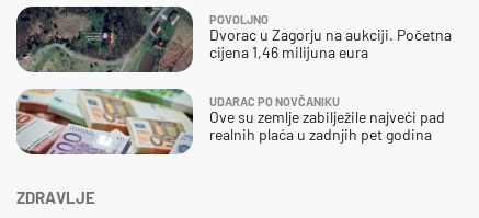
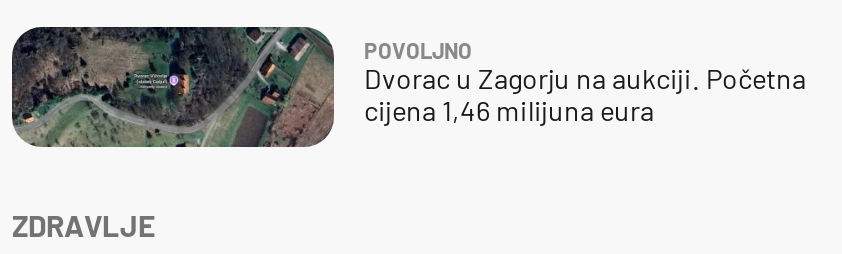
- [image]
- UDARAC PO NOVČANIKU
- Ove su zemlje zabilježile najveći pad
- realnih plaća u zadnjih pet godina
